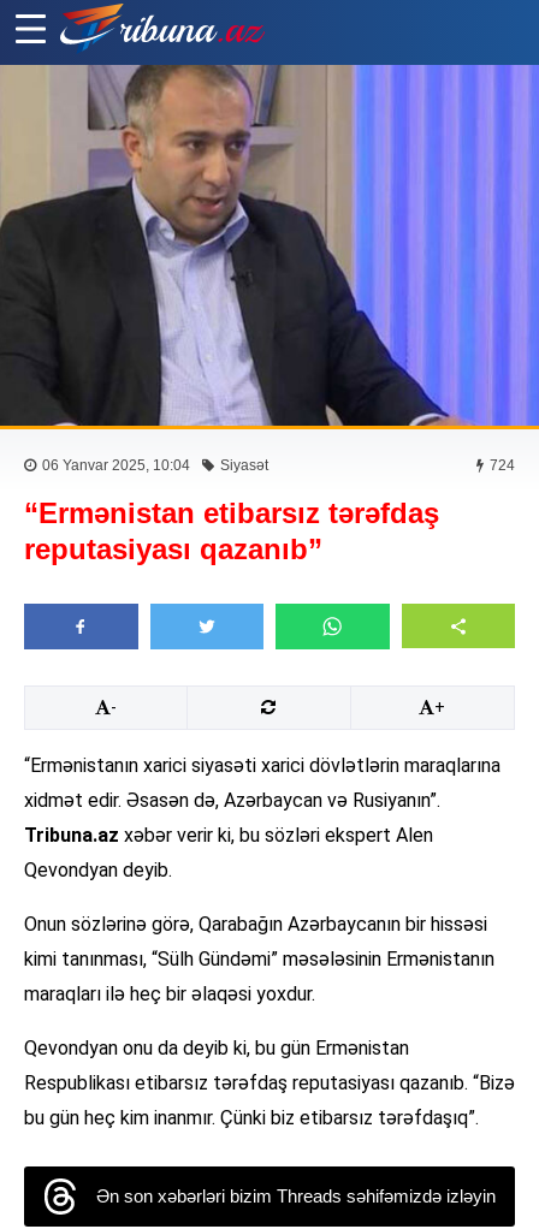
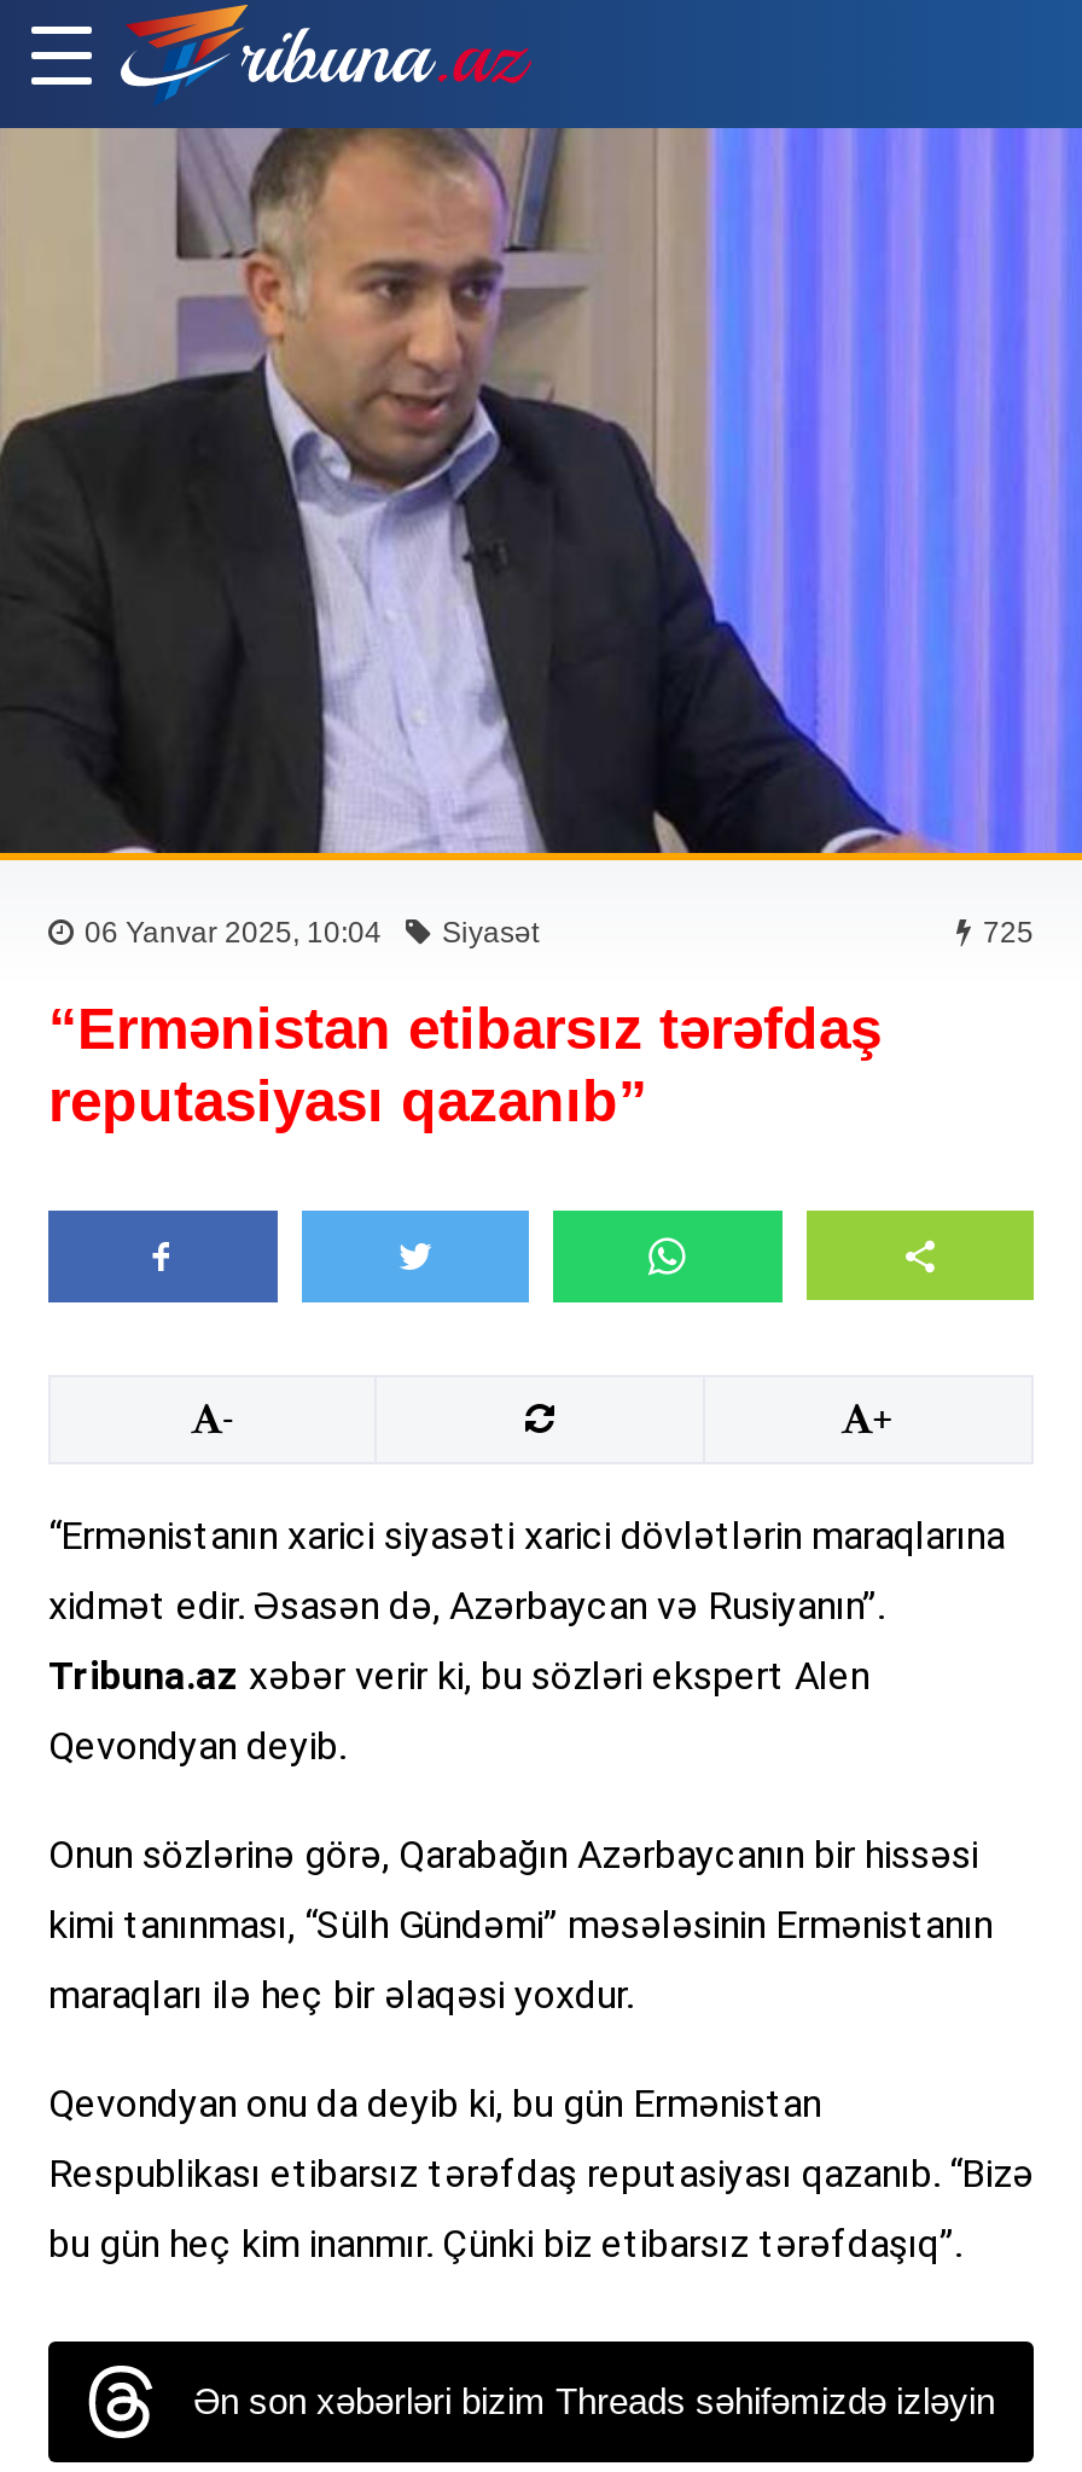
- 724
+ 725
